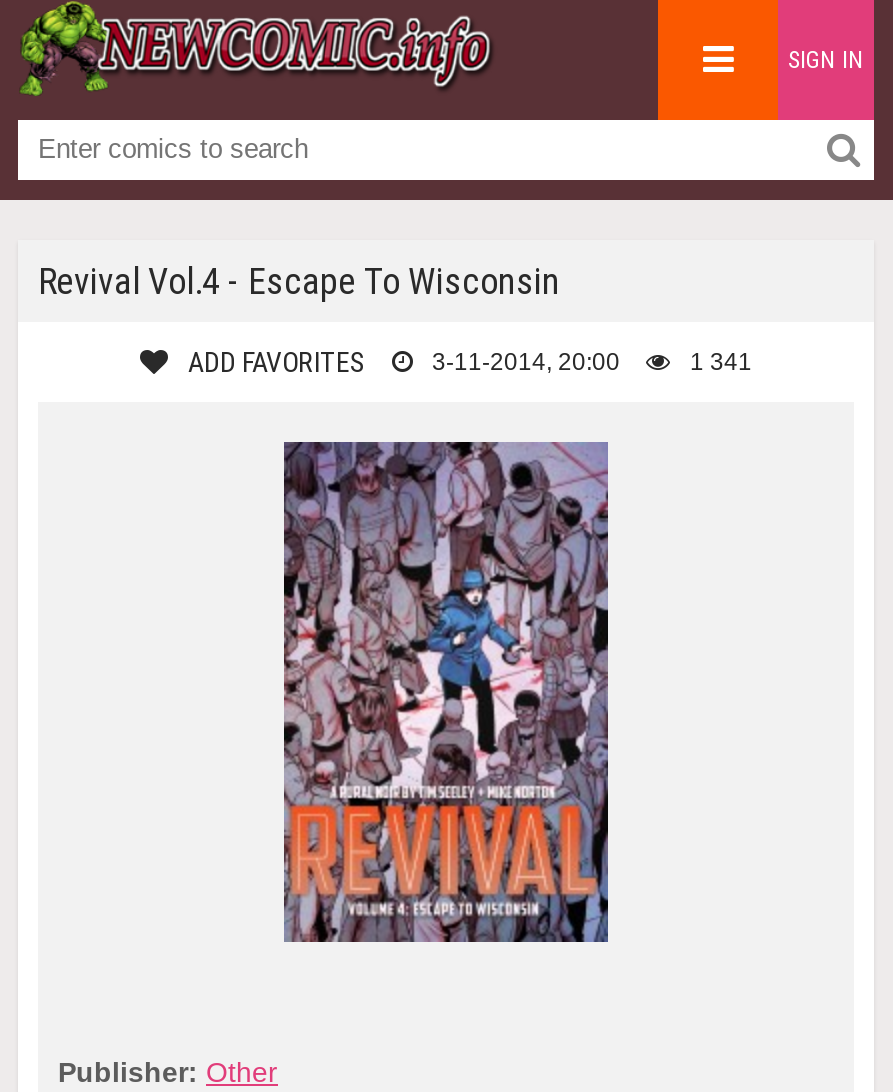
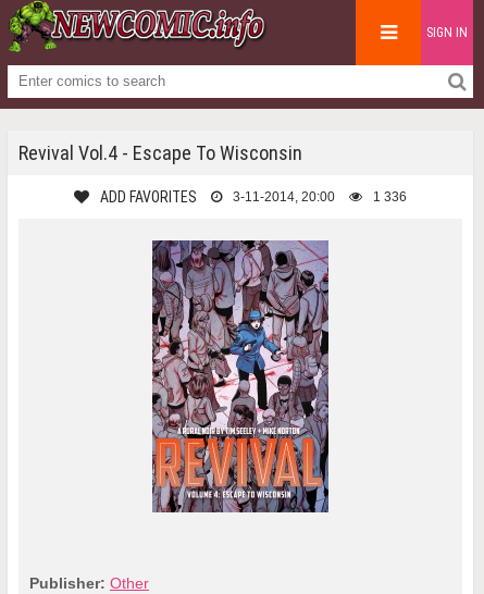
- 1 341
+ 1 336
